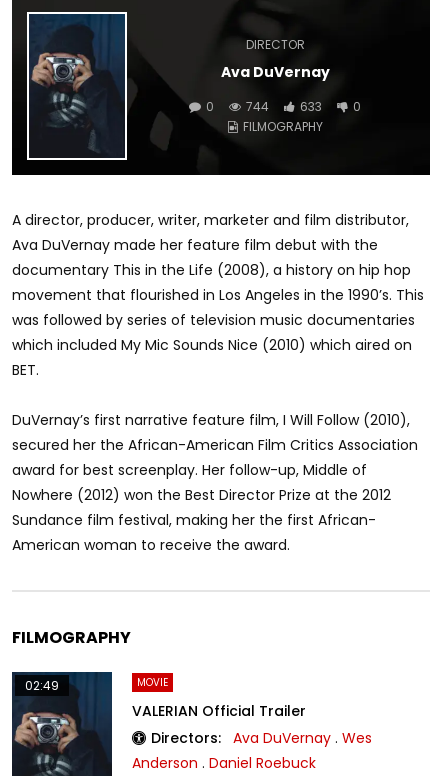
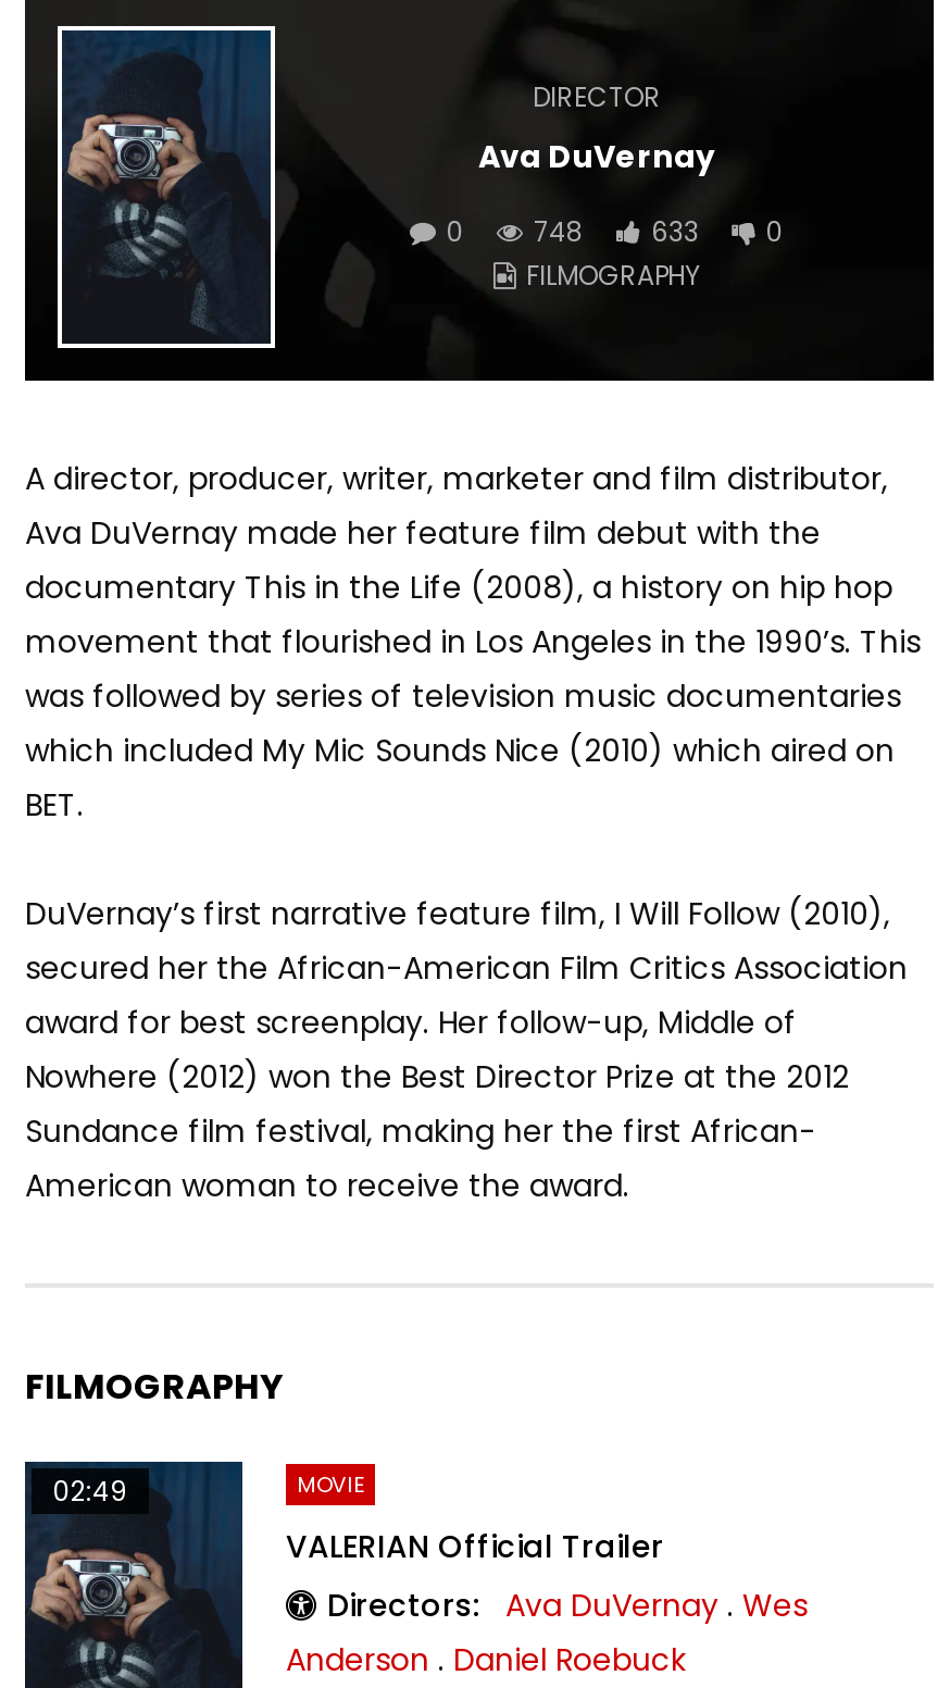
- 0 744 633 0
+ 0 748 633 0
